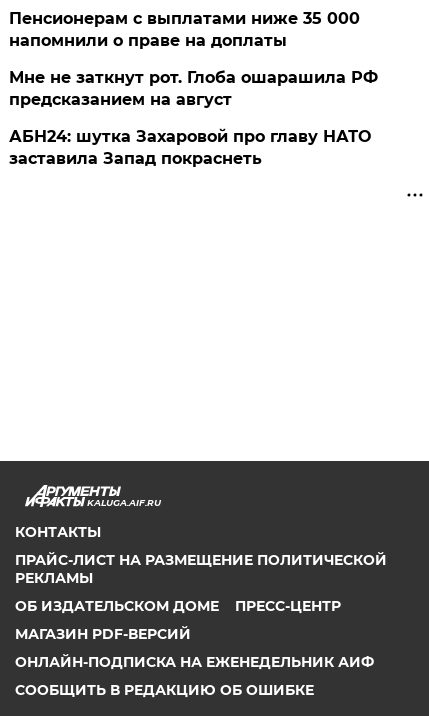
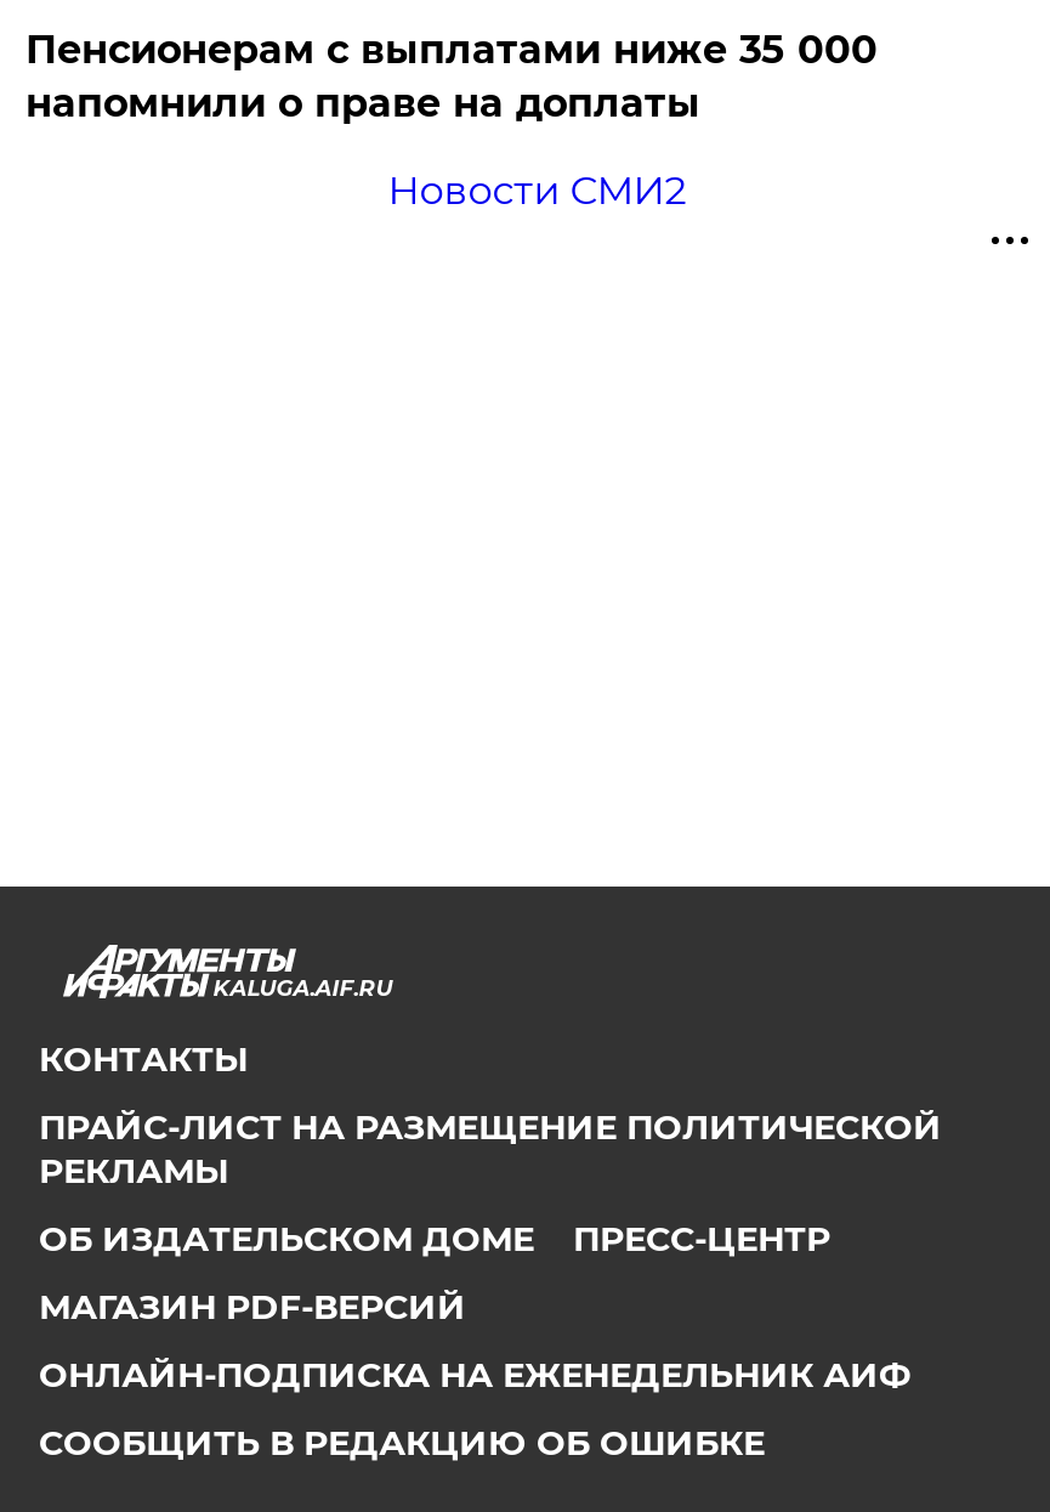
- Мне не заткнут рот. Глоба ошарашила РФ
- предсказанием на август
- АБН24: шутка Захаровой про главу НАТО
- заставила Запад покраснеть
+ Новости СМИ2
